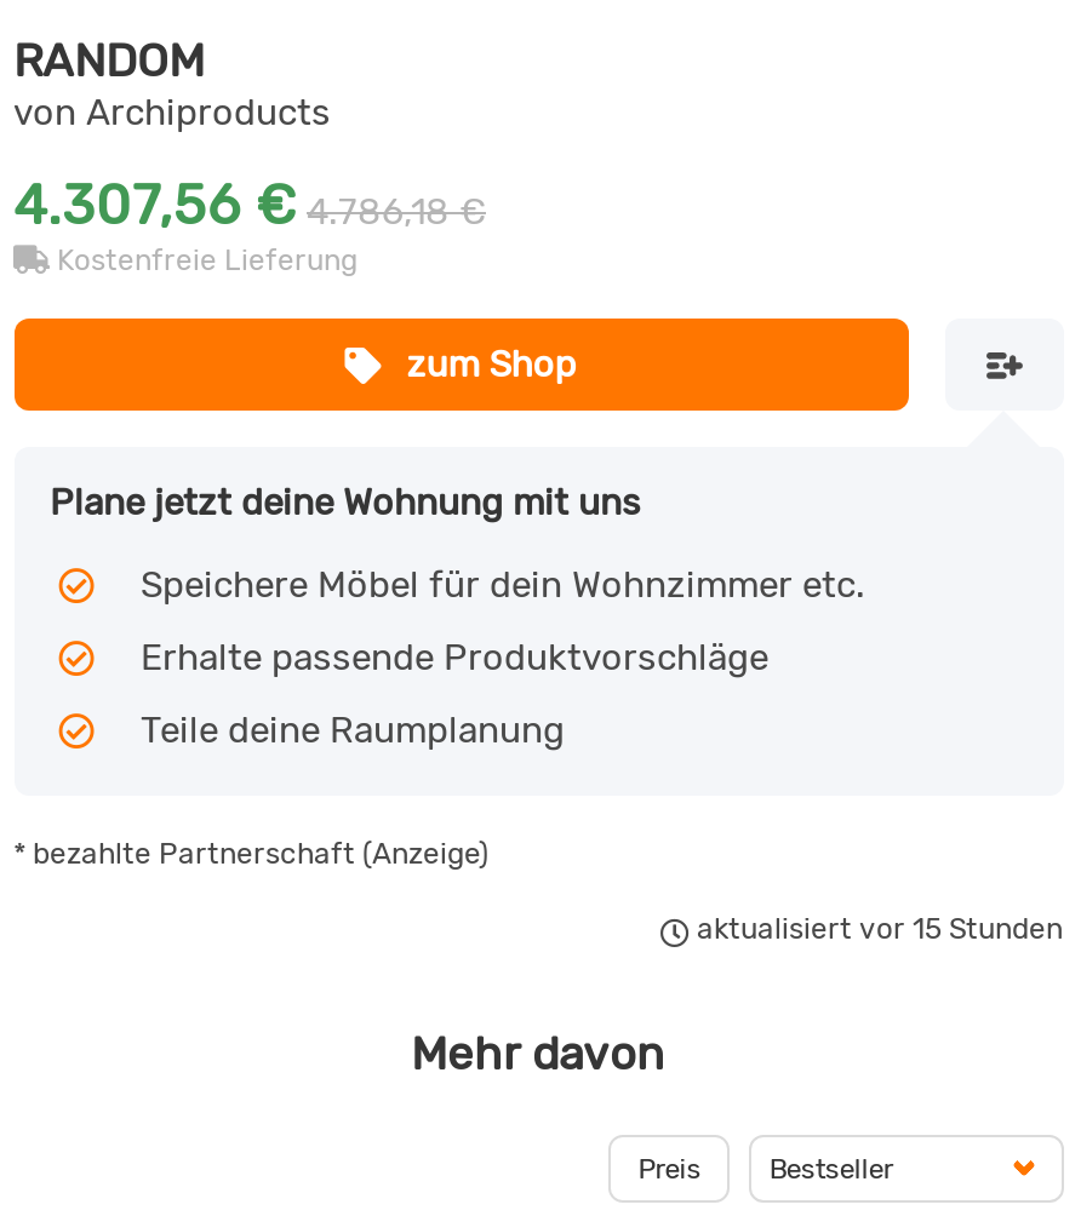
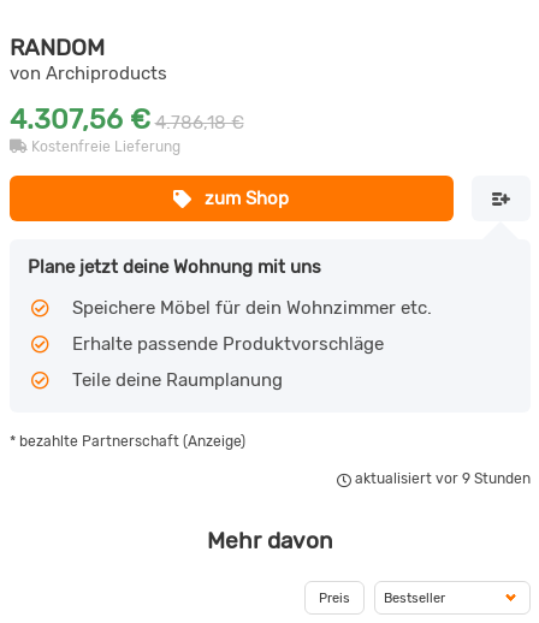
- aktualisiert vor 15 Stunden
+ aktualisiert vor 9 Stunden
